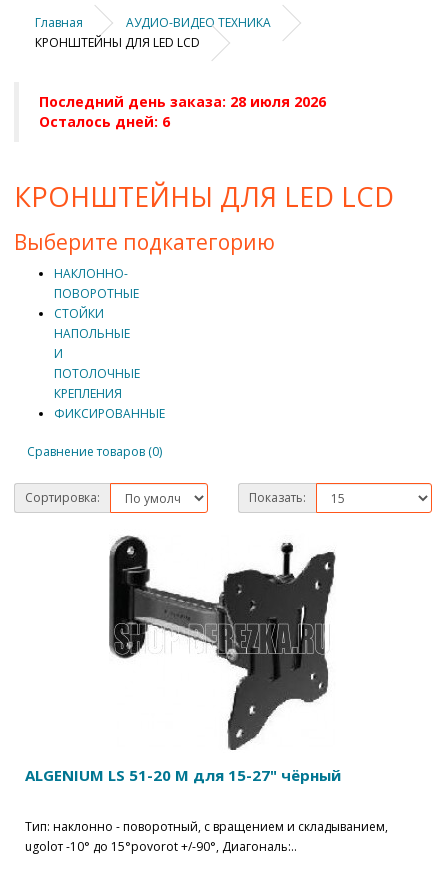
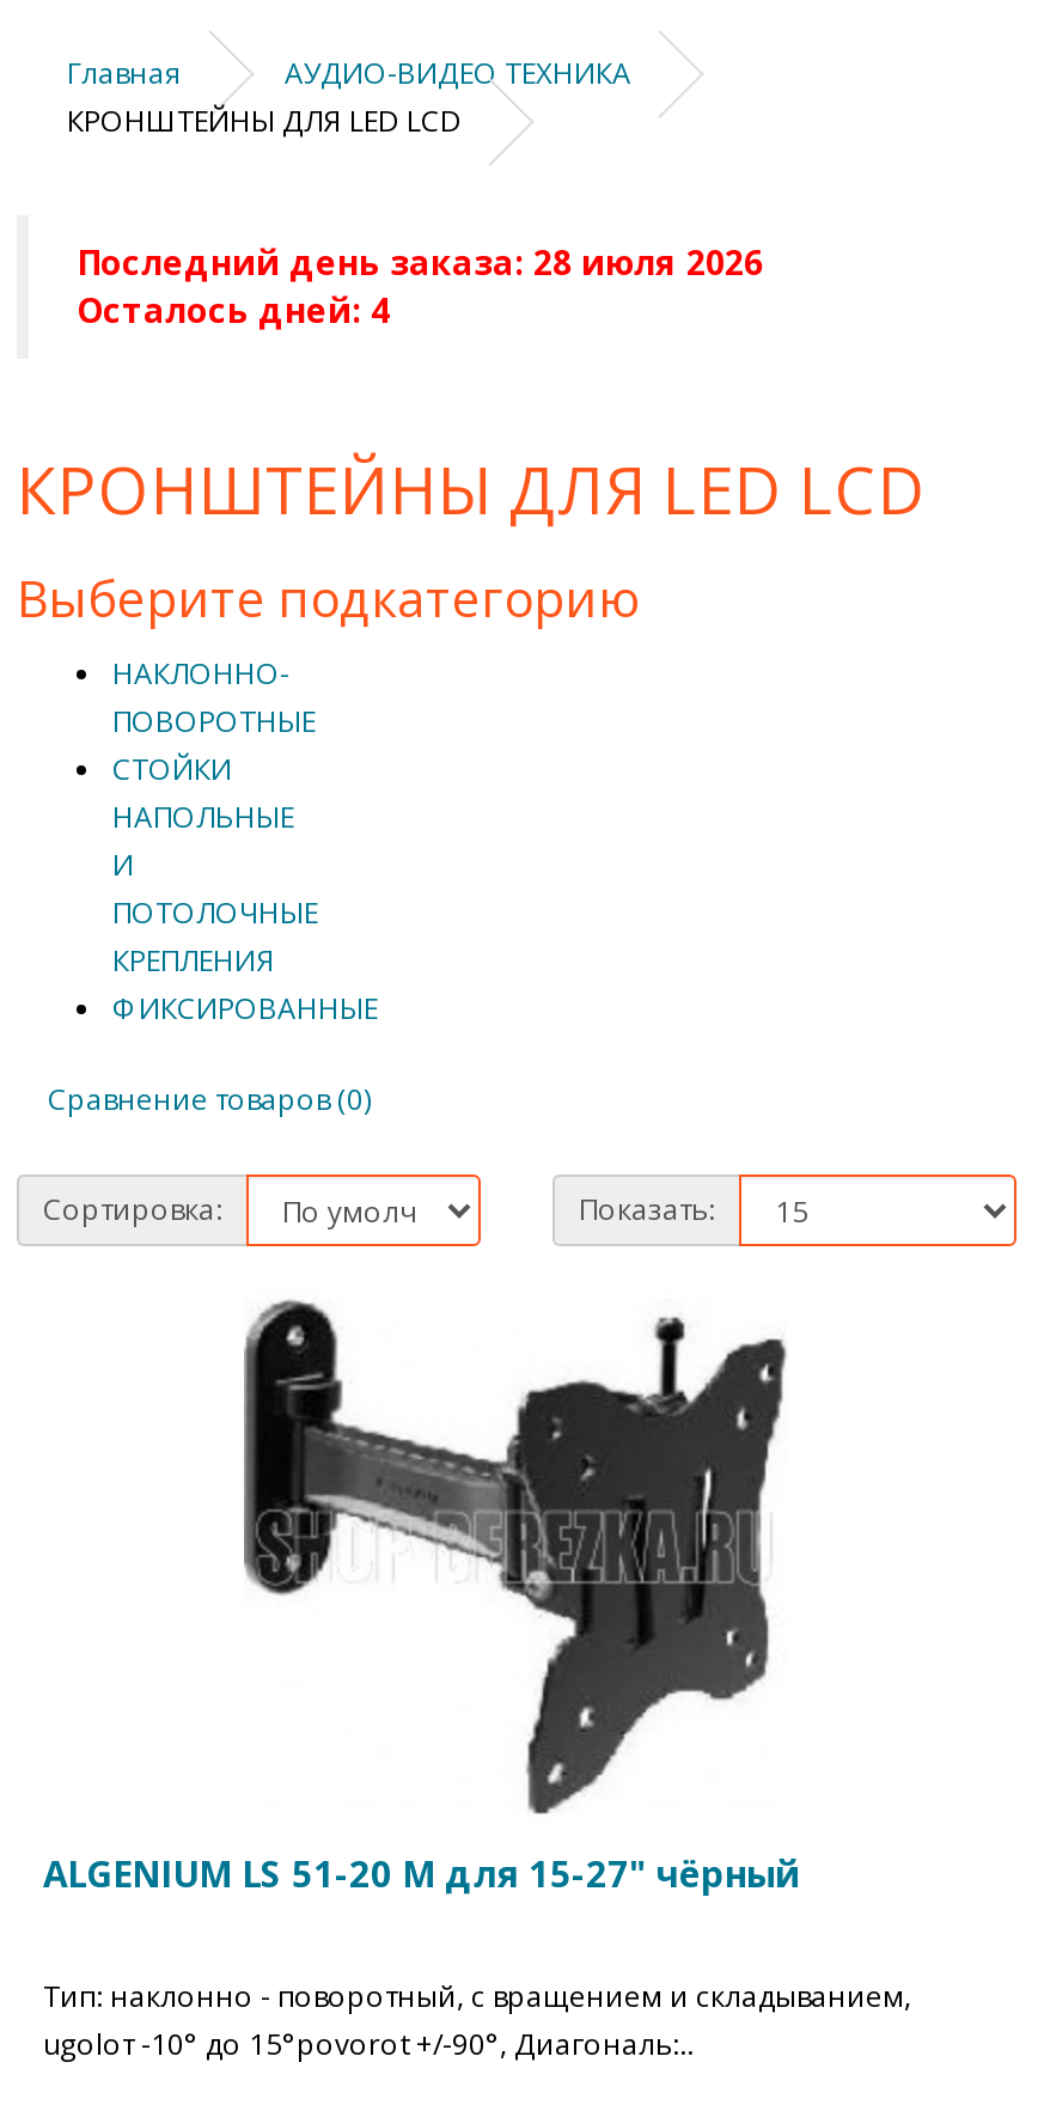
- Осталось дней: 6
+ Осталось дней: 4
